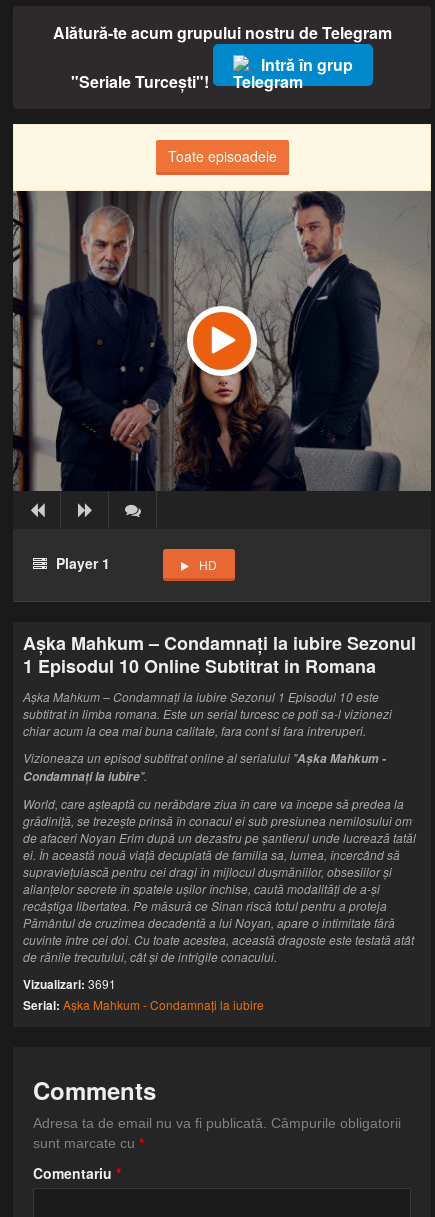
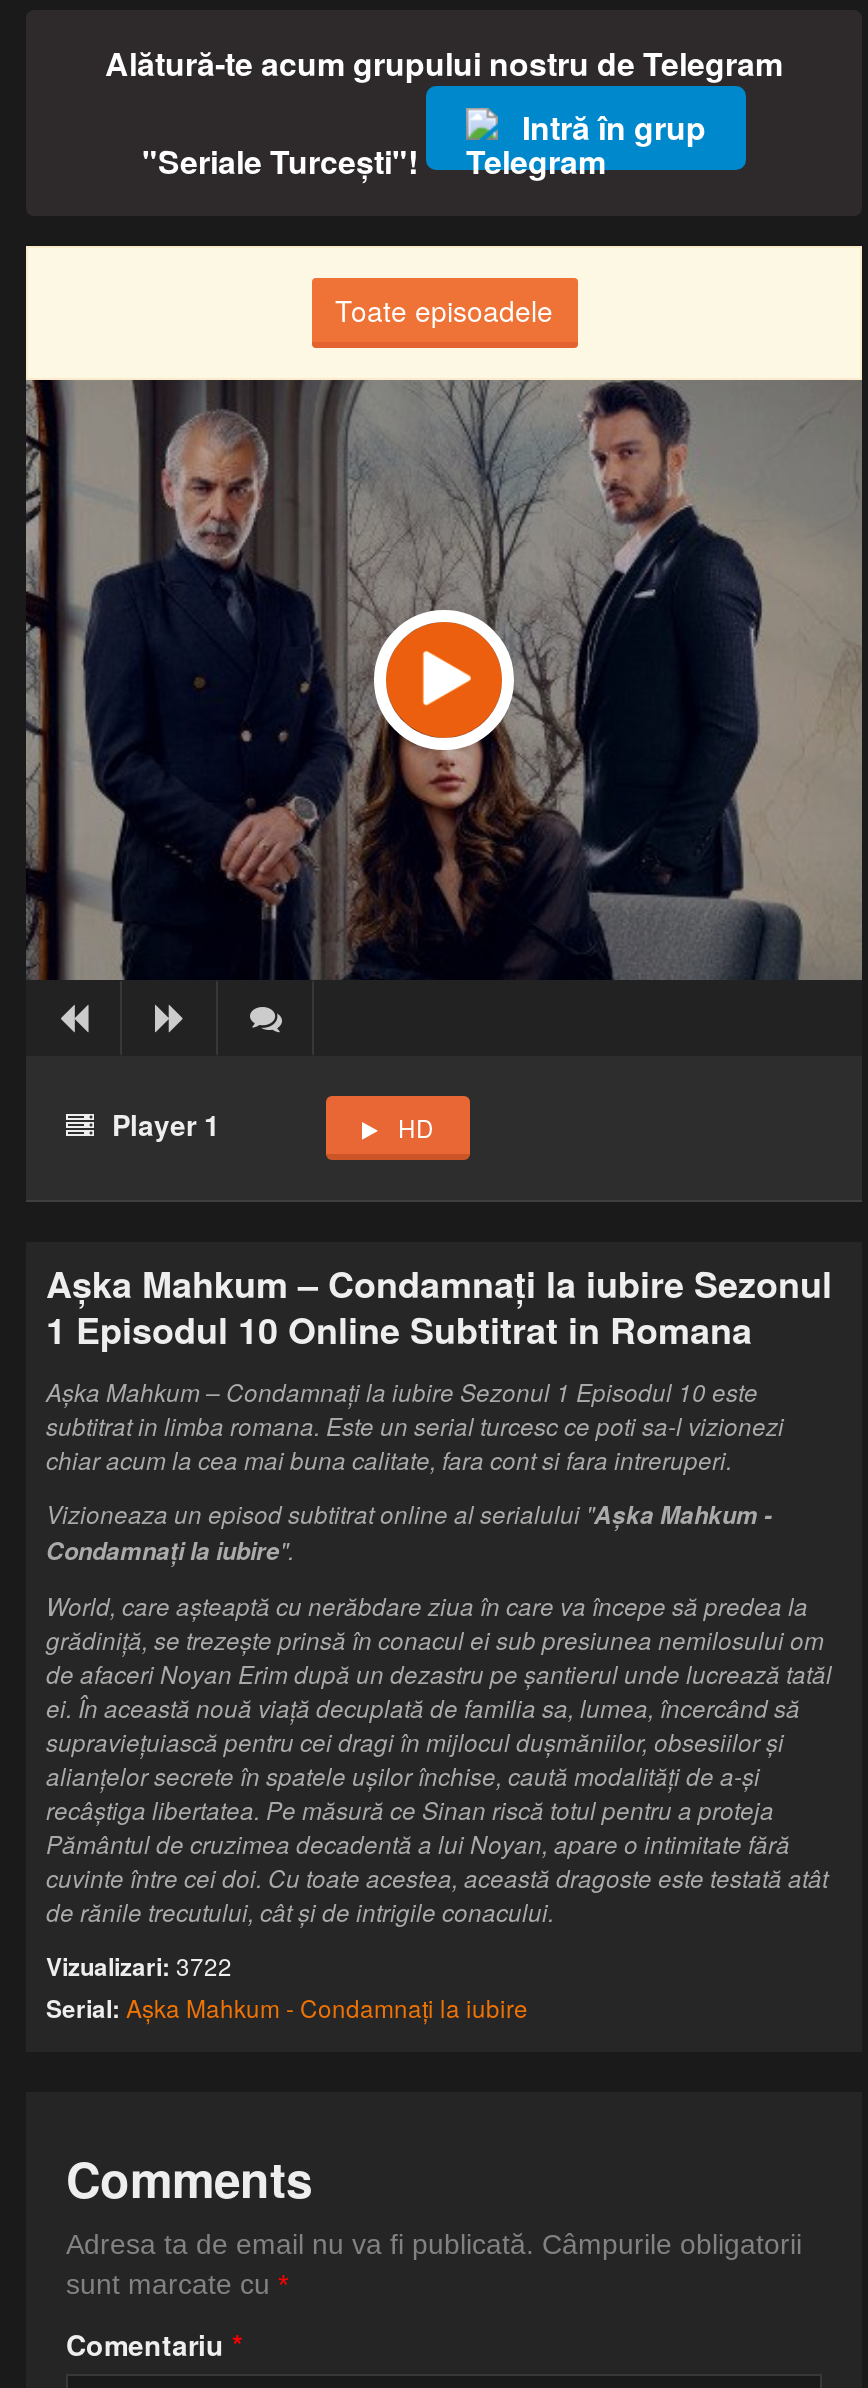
- Vizualizari: 3691
+ Vizualizari: 3722
